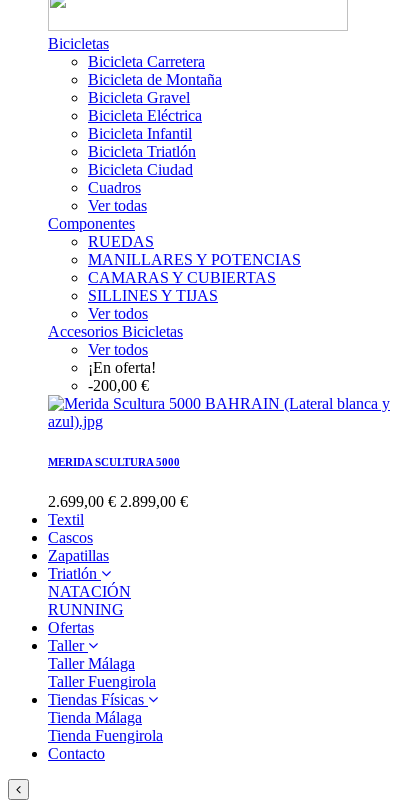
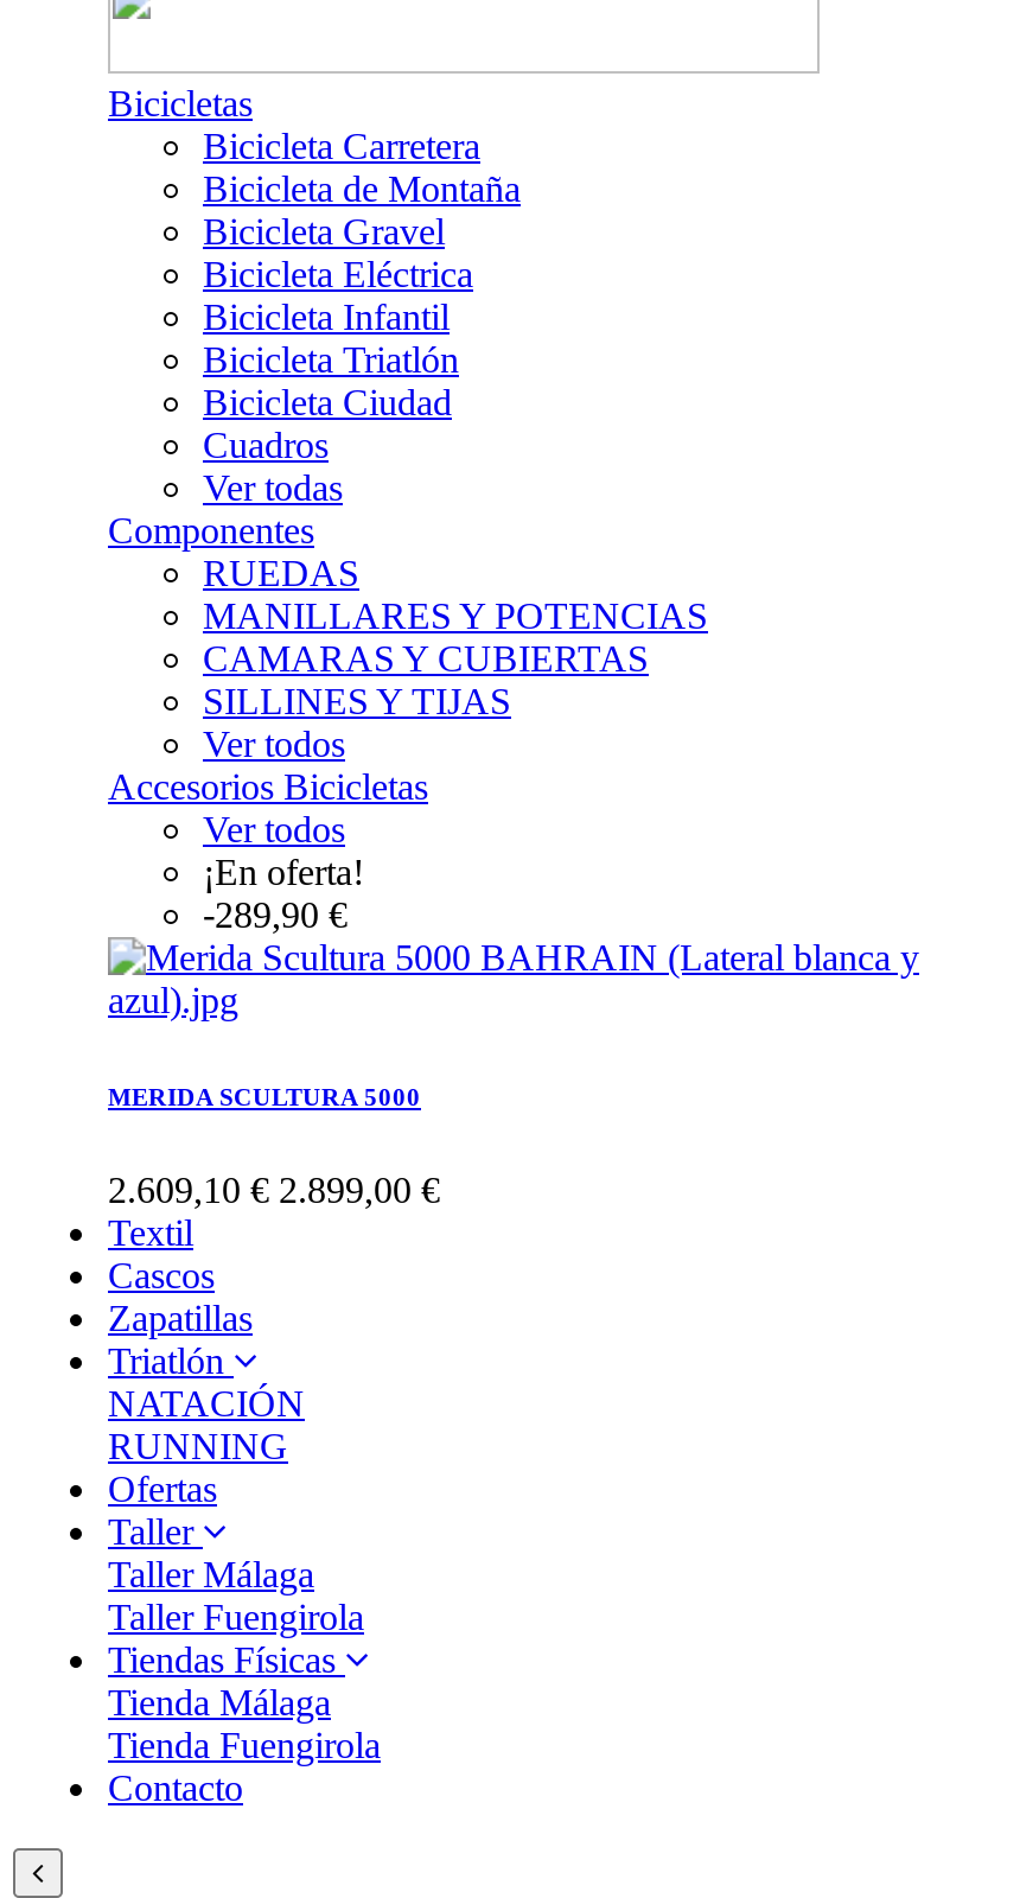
- -200,00 €
+ -289,90 €

- 2.699,00 € 2.899,00 €
+ 2.609,10 € 2.899,00 €
